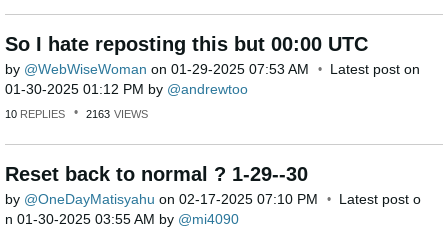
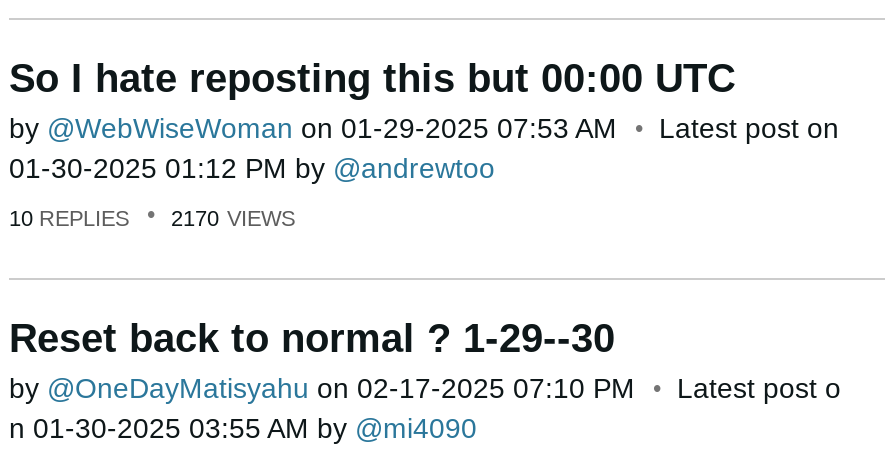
- 10 REPLIES 2163 VIEWS
+ 10 REPLIES 2170 VIEWS
